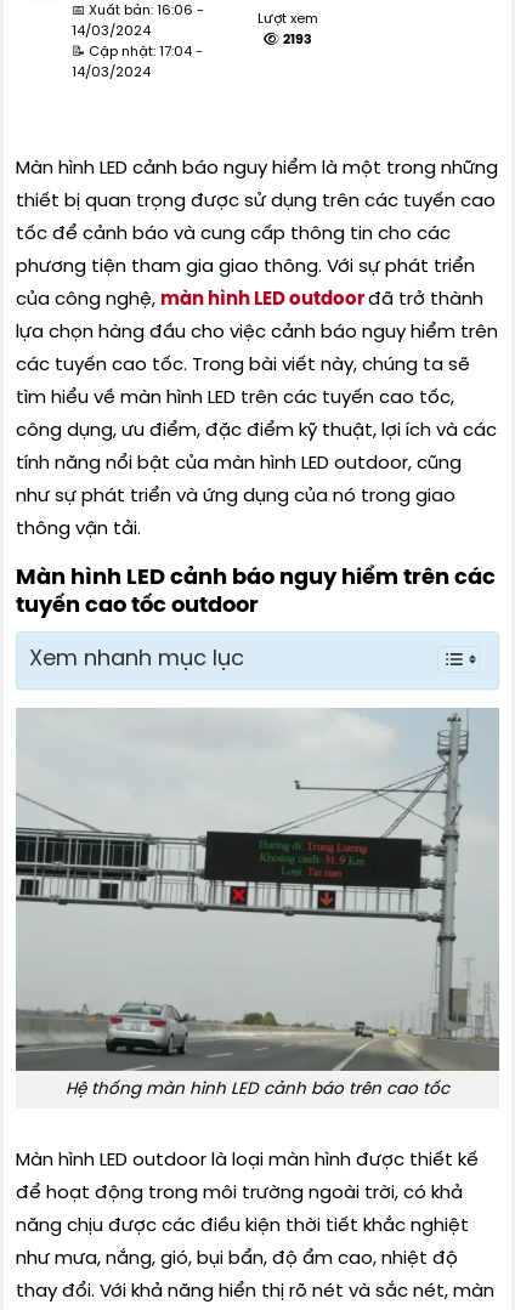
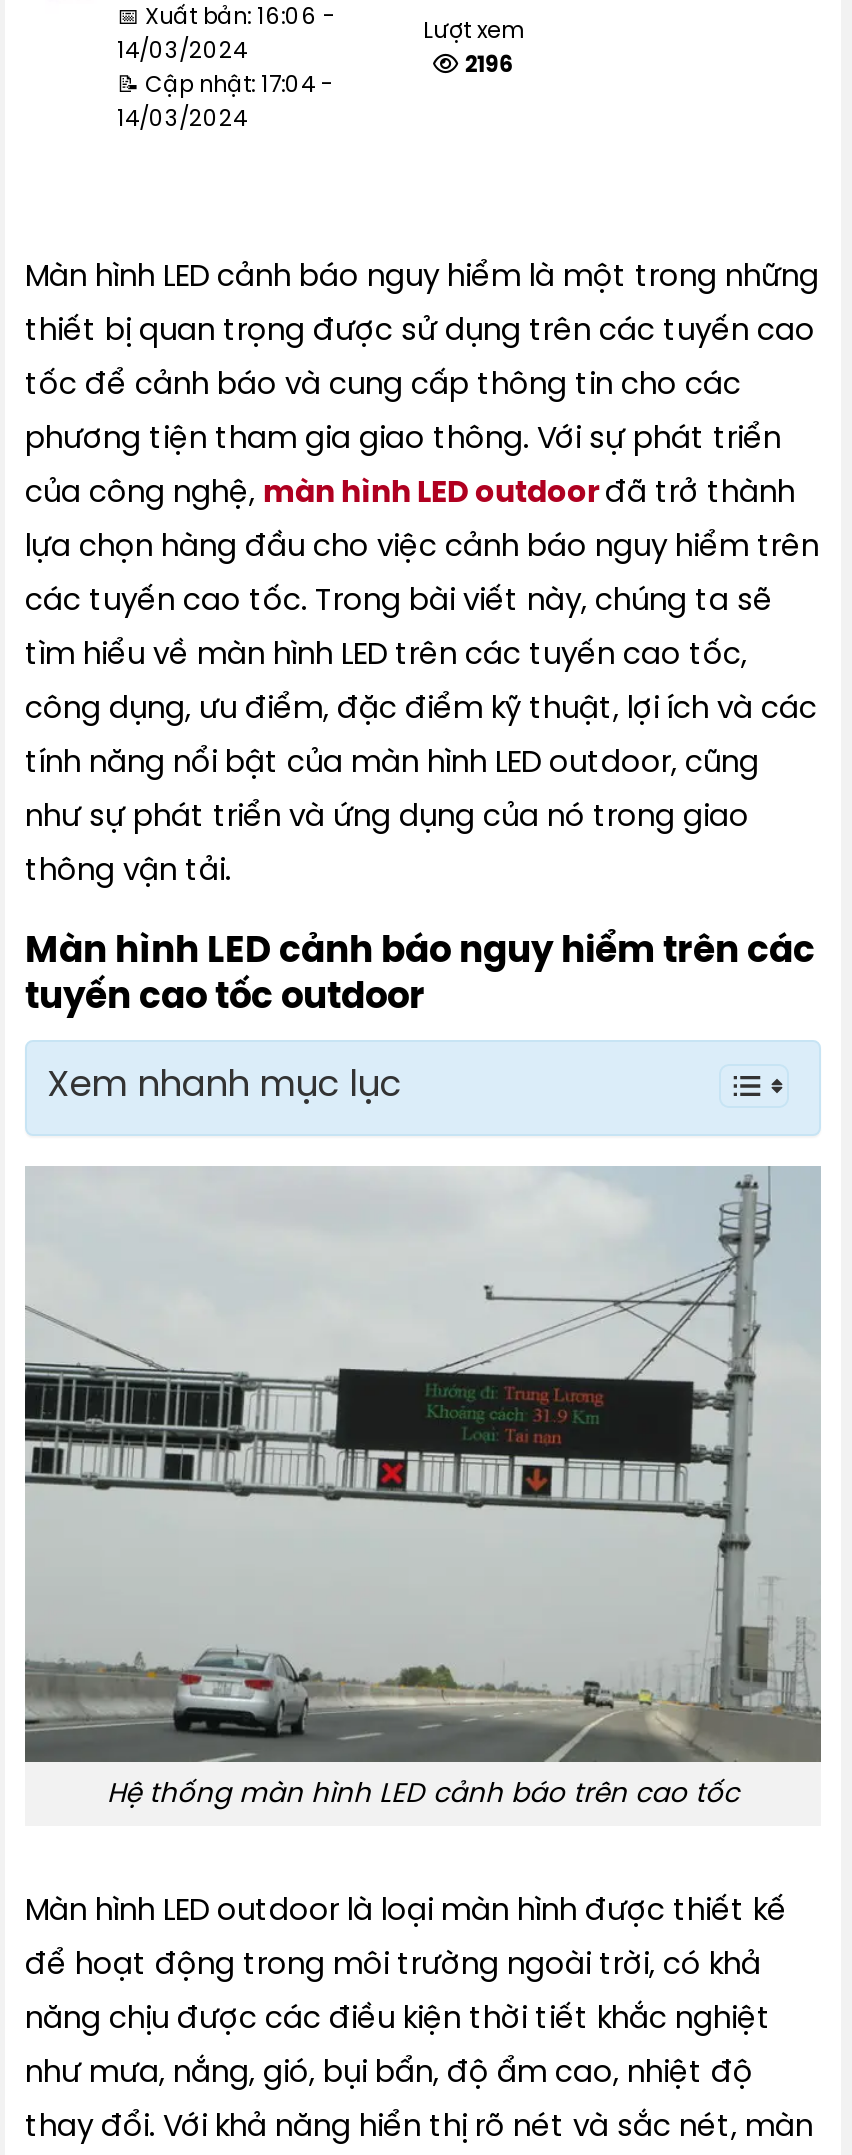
- 2193
+ 2196
